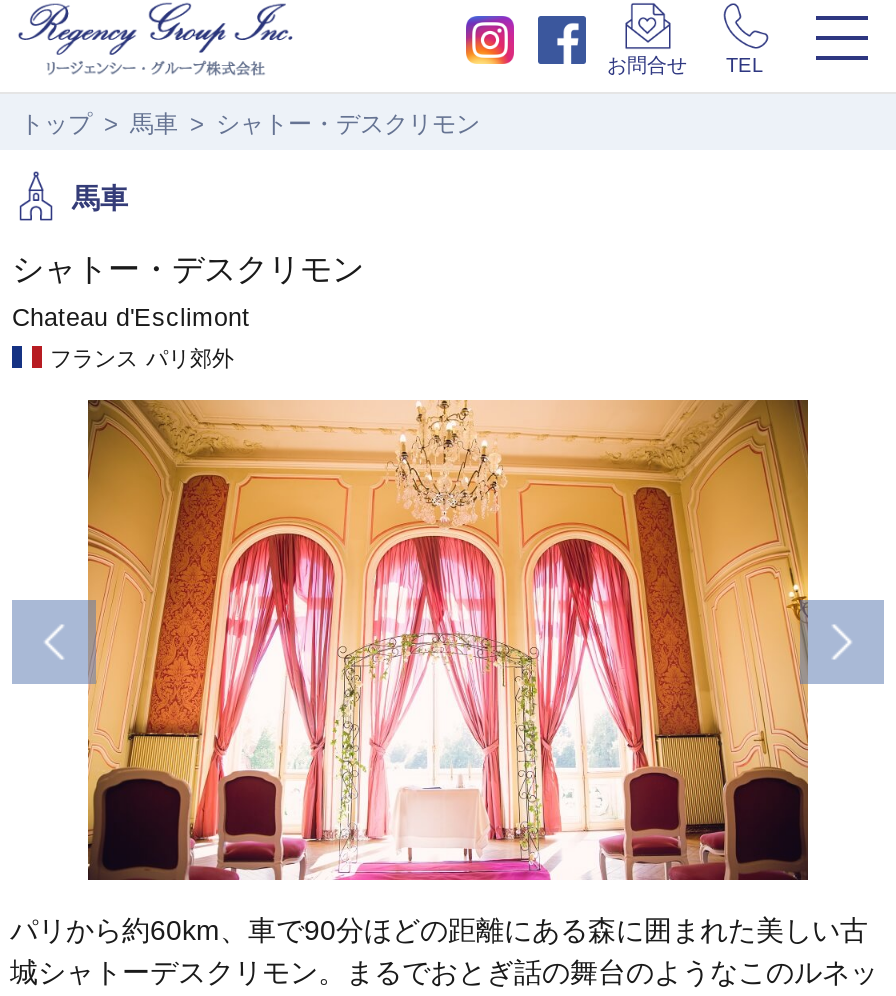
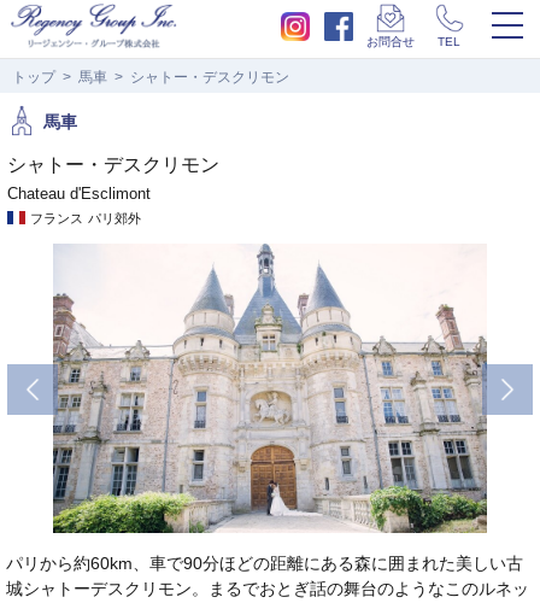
- [image]
+ [image]
